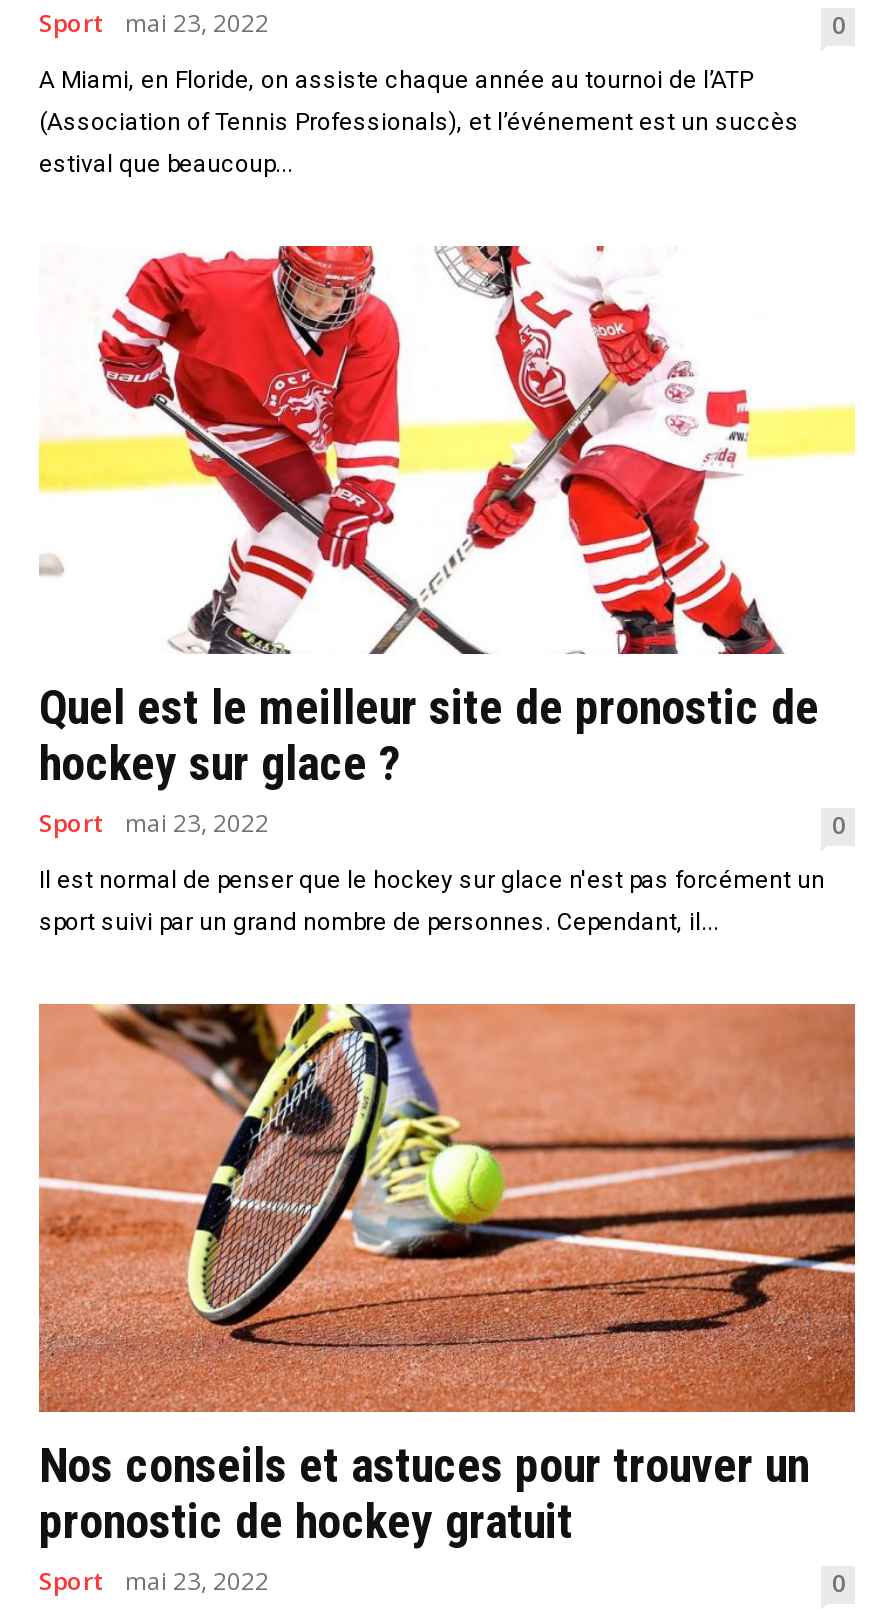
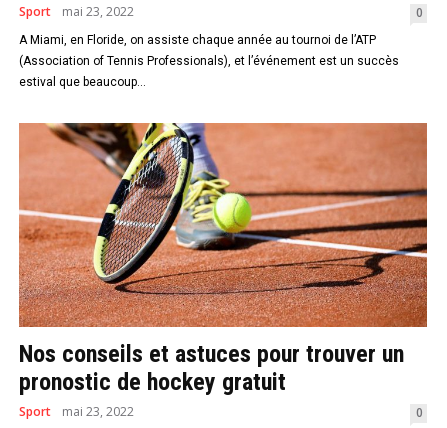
- [image]
- Quel est le meilleur site de pronostic de
- hockey sur glace ?
- Sport
- mai 23, 2022
- 0
- Il est normal de penser que le hockey sur glace n'est pas forcément un
- sport suivi par un grand nombre de personnes. Cependant, il...
